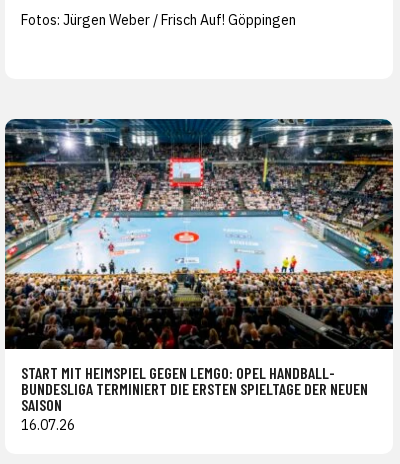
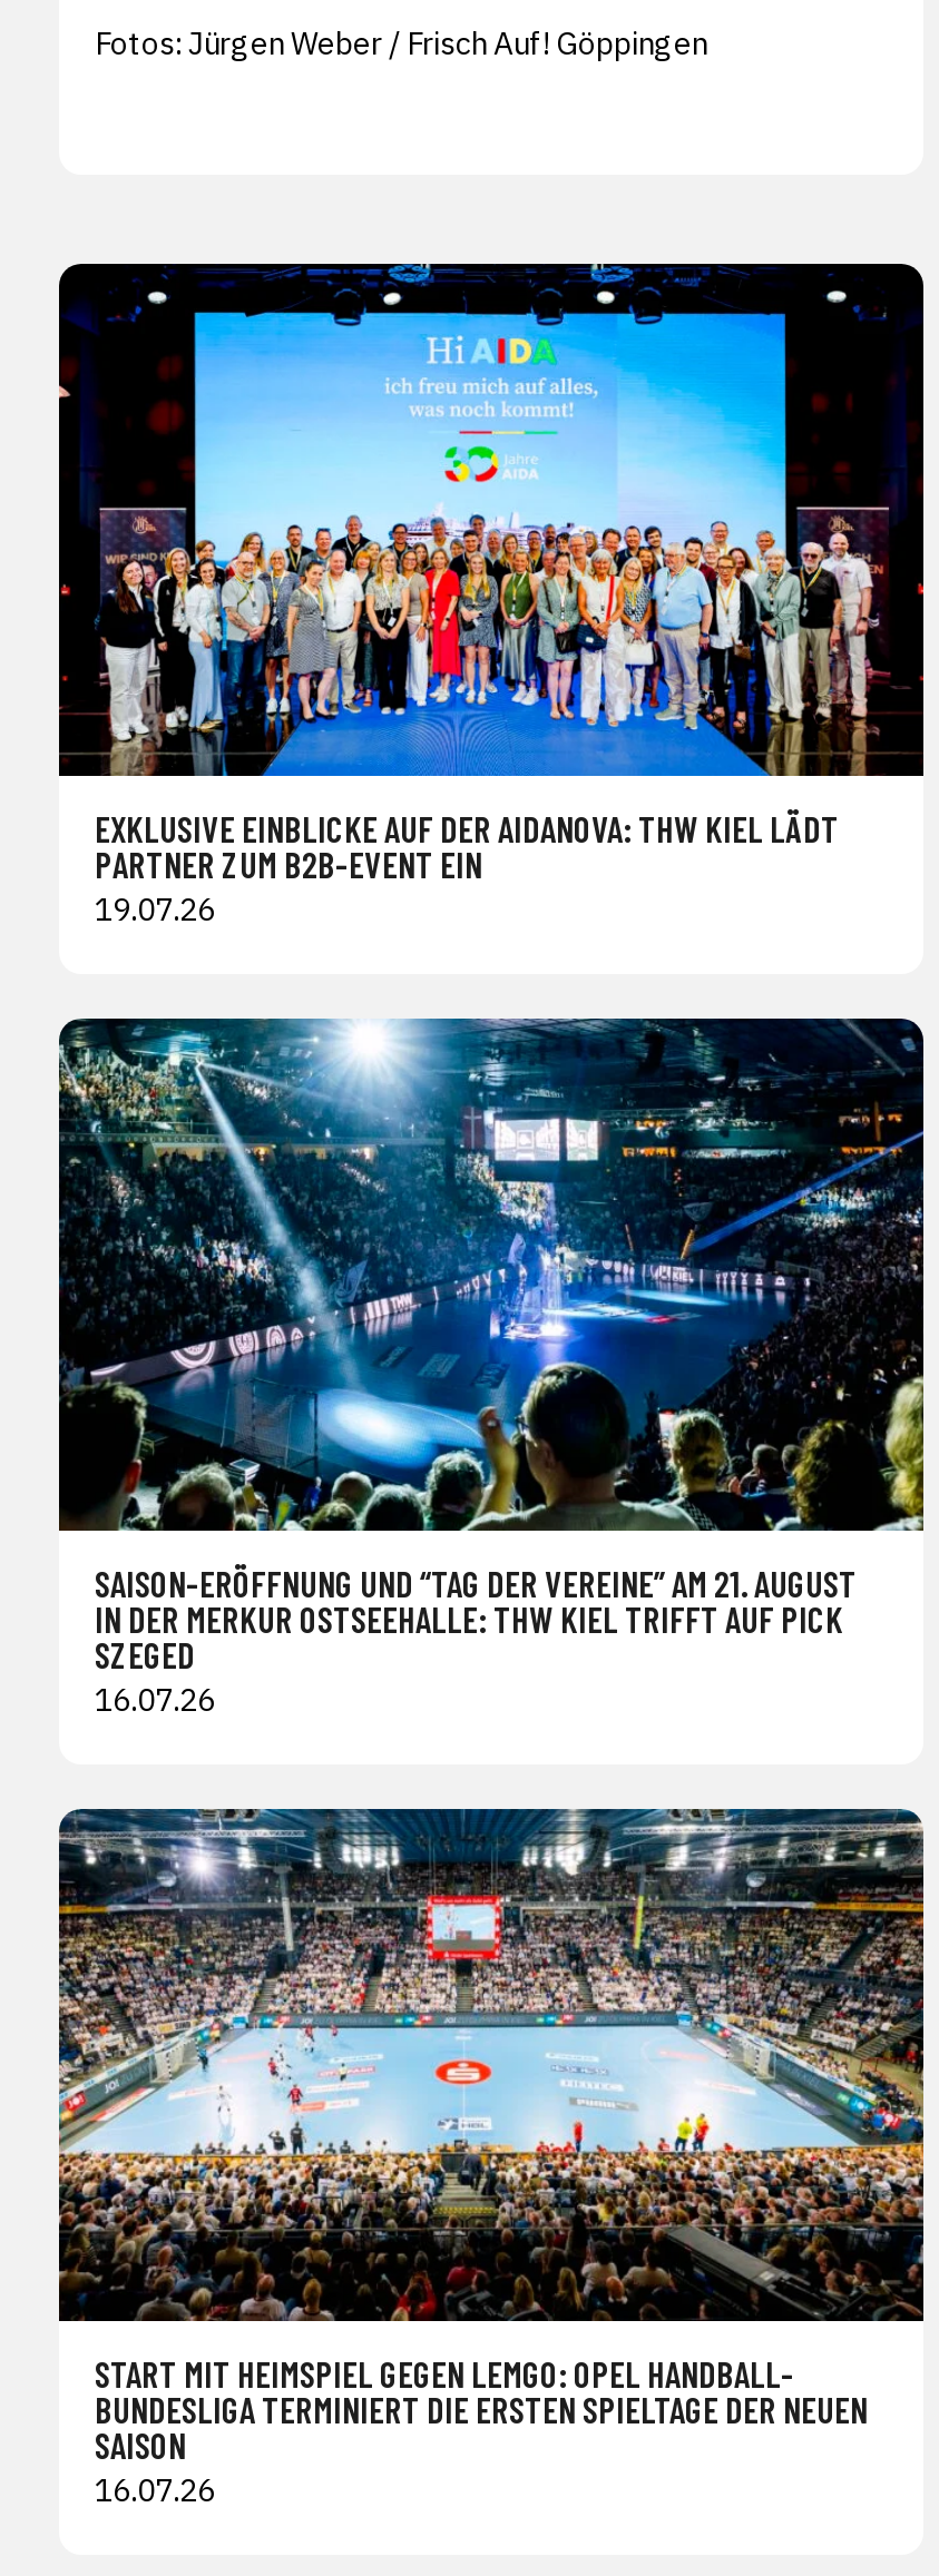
+ [image]
+ EXKLUSIVE EINBLICKE AUF DER AIDANOVA: THW KIEL LÄDT
+ PARTNER ZUM B2B-EVENT EIN
+ 19.07.26

+ [image]
+ SAISON-ERÖFFNUNG UND “TAG DER VEREINE” AM 21. AUGUST
+ IN DER MERKUR OSTSEEHALLE: THW KIEL TRIFFT AUF PICK
+ SZEGED
+ 16.07.26
